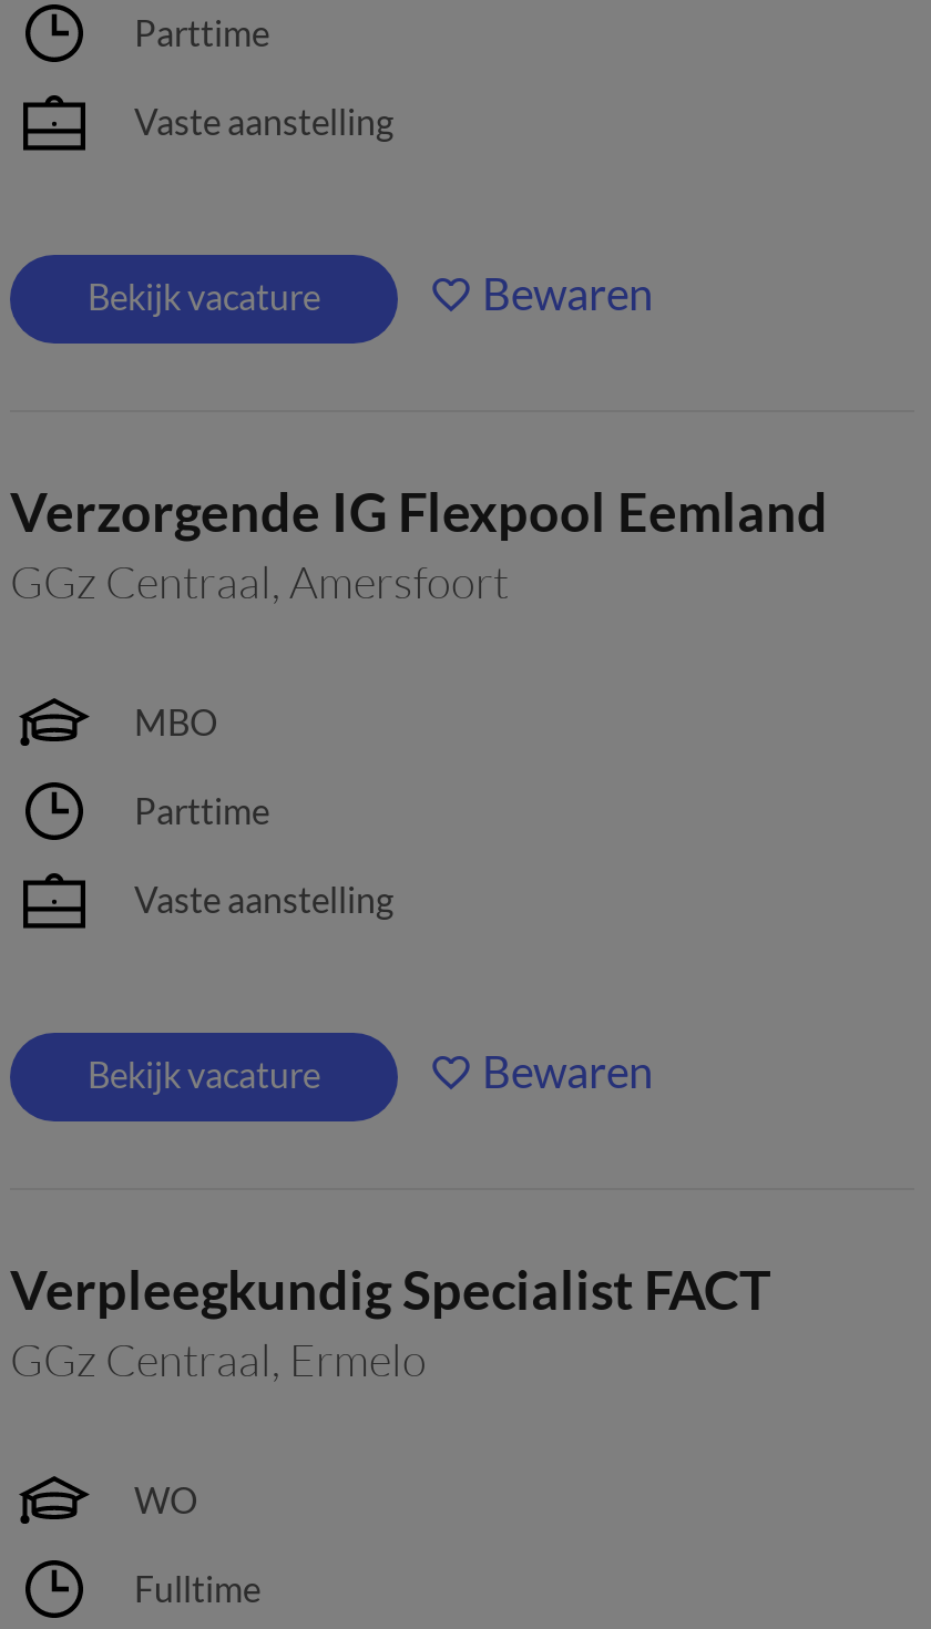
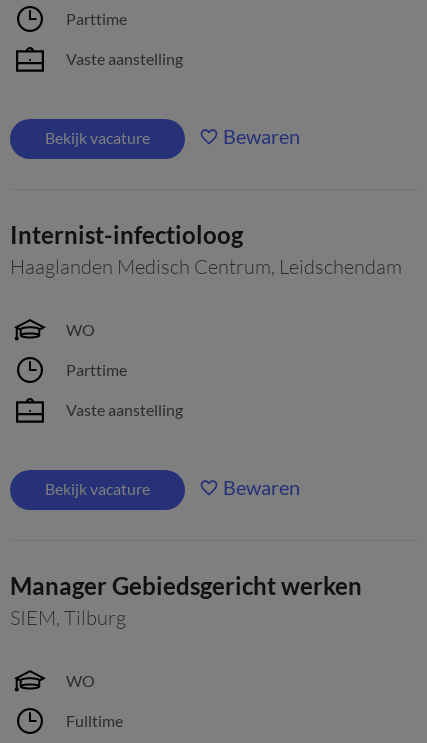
- Verzorgende IG Flexpool Eemland
- GGz Centraal, Amersfoort
+ Internist-infectioloog
+ Haaglanden Medisch Centrum, Leidschendam

- MBO
+ WO

- Verpleegkundig Specialist FACT
- GGz Centraal, Ermelo
+ Manager Gebiedsgericht werken
+ SIEM, Tilburg
